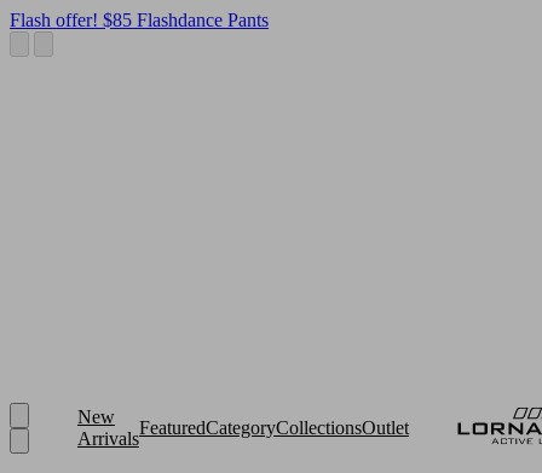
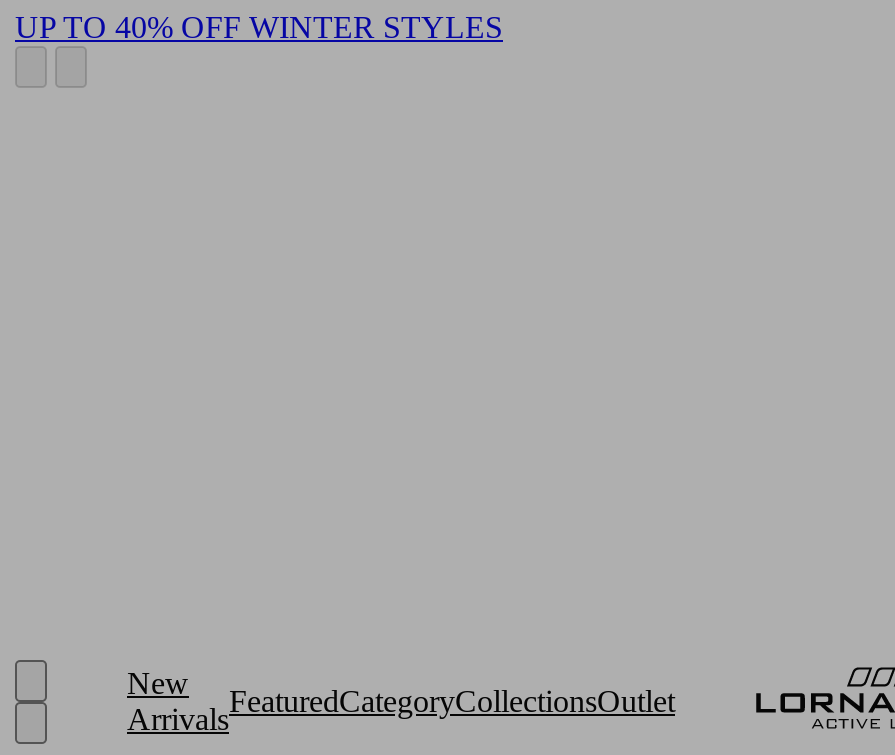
- Flash offer! $85 Flashdance Pants
+ UP TO 40% OFF WINTER STYLES
